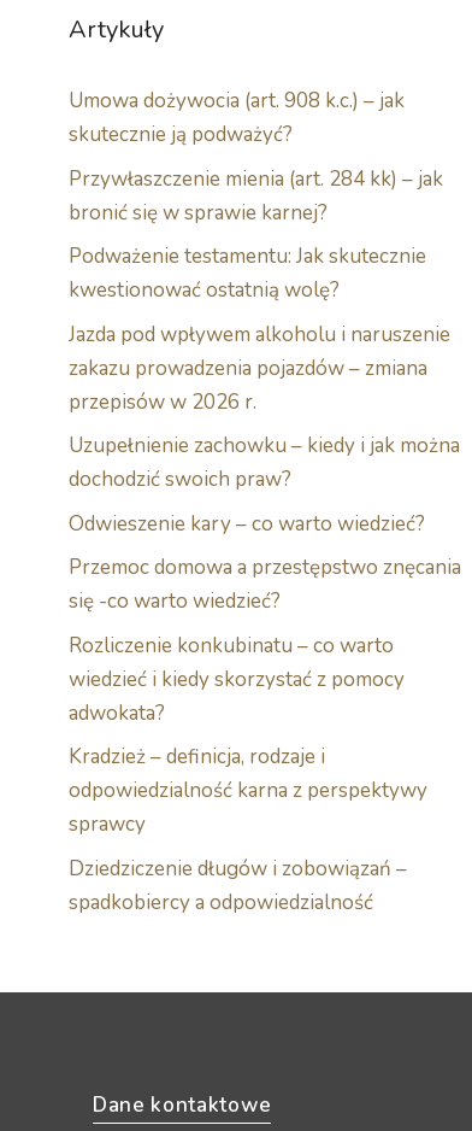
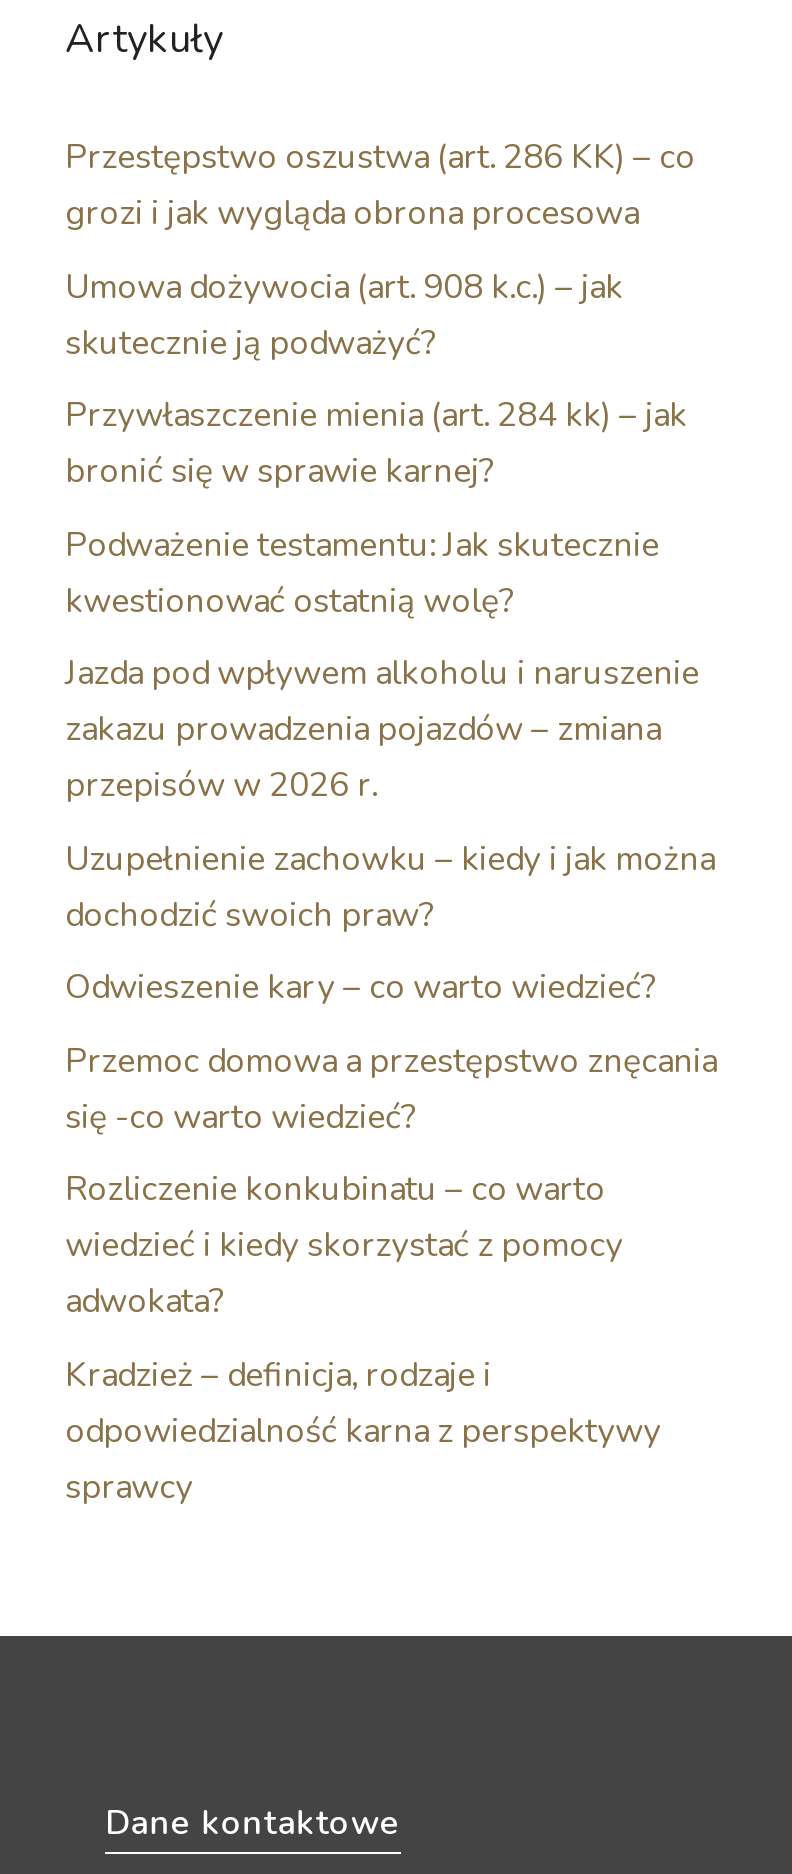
+ Przestępstwo oszustwa (art. 286 KK) – co
+ grozi i jak wygląda obrona procesowa

moved down: Umowa dożywocia (art. 908 k.c.) – jak | skutecznie ją podważyć? | Przywłaszczenie mienia (art. 284 kk) – jak | ... | odpowiedzialność karna z perspektywy | sprawcy

- Dziedziczenie długów i zobowiązań –
- spadkobiercy a odpowiedzialność
